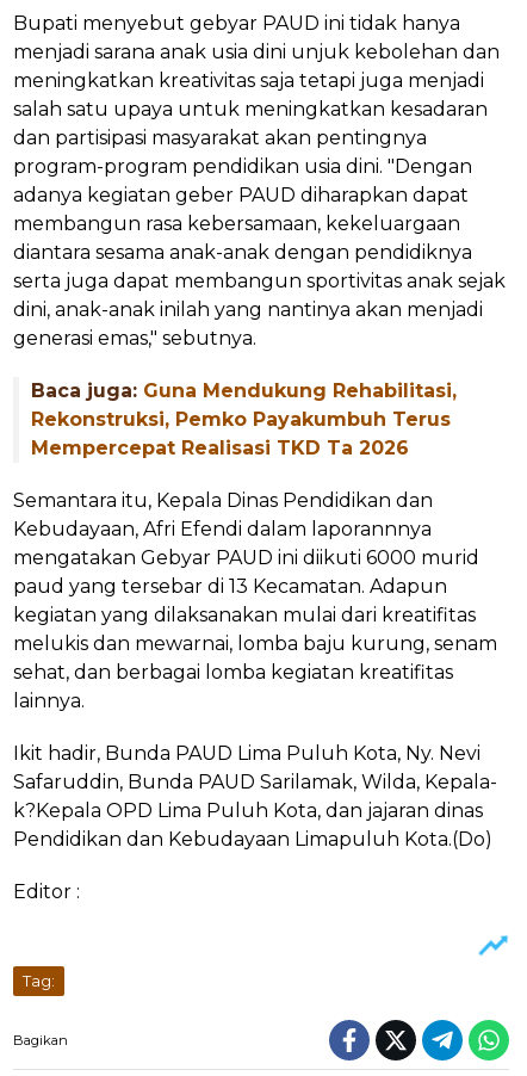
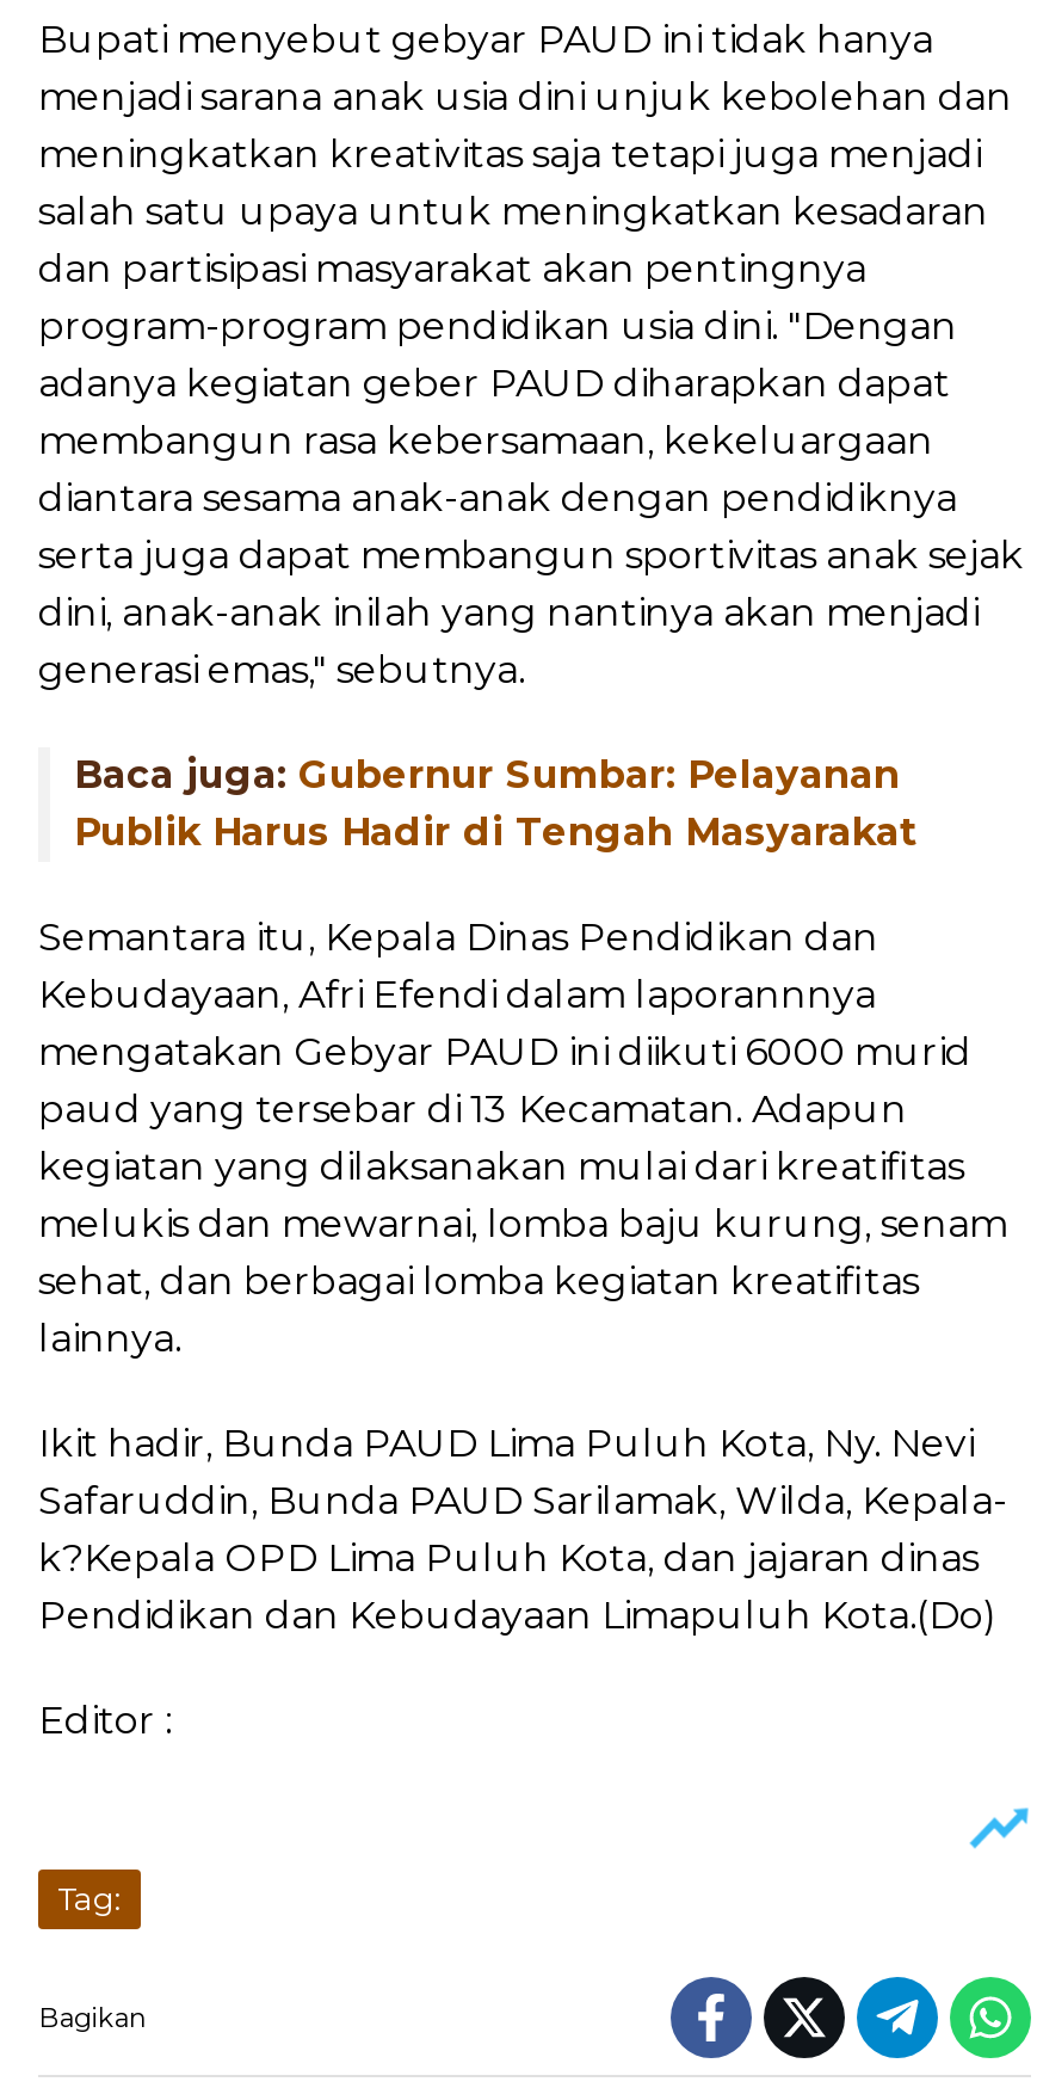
- Baca juga: Guna Mendukung Rehabilitasi,
- Rekonstruksi, Pemko Payakumbuh Terus
- Mempercepat Realisasi TKD Ta 2026
+ Baca juga: Gubernur Sumbar: Pelayanan
+ Publik Harus Hadir di Tengah Masyarakat
